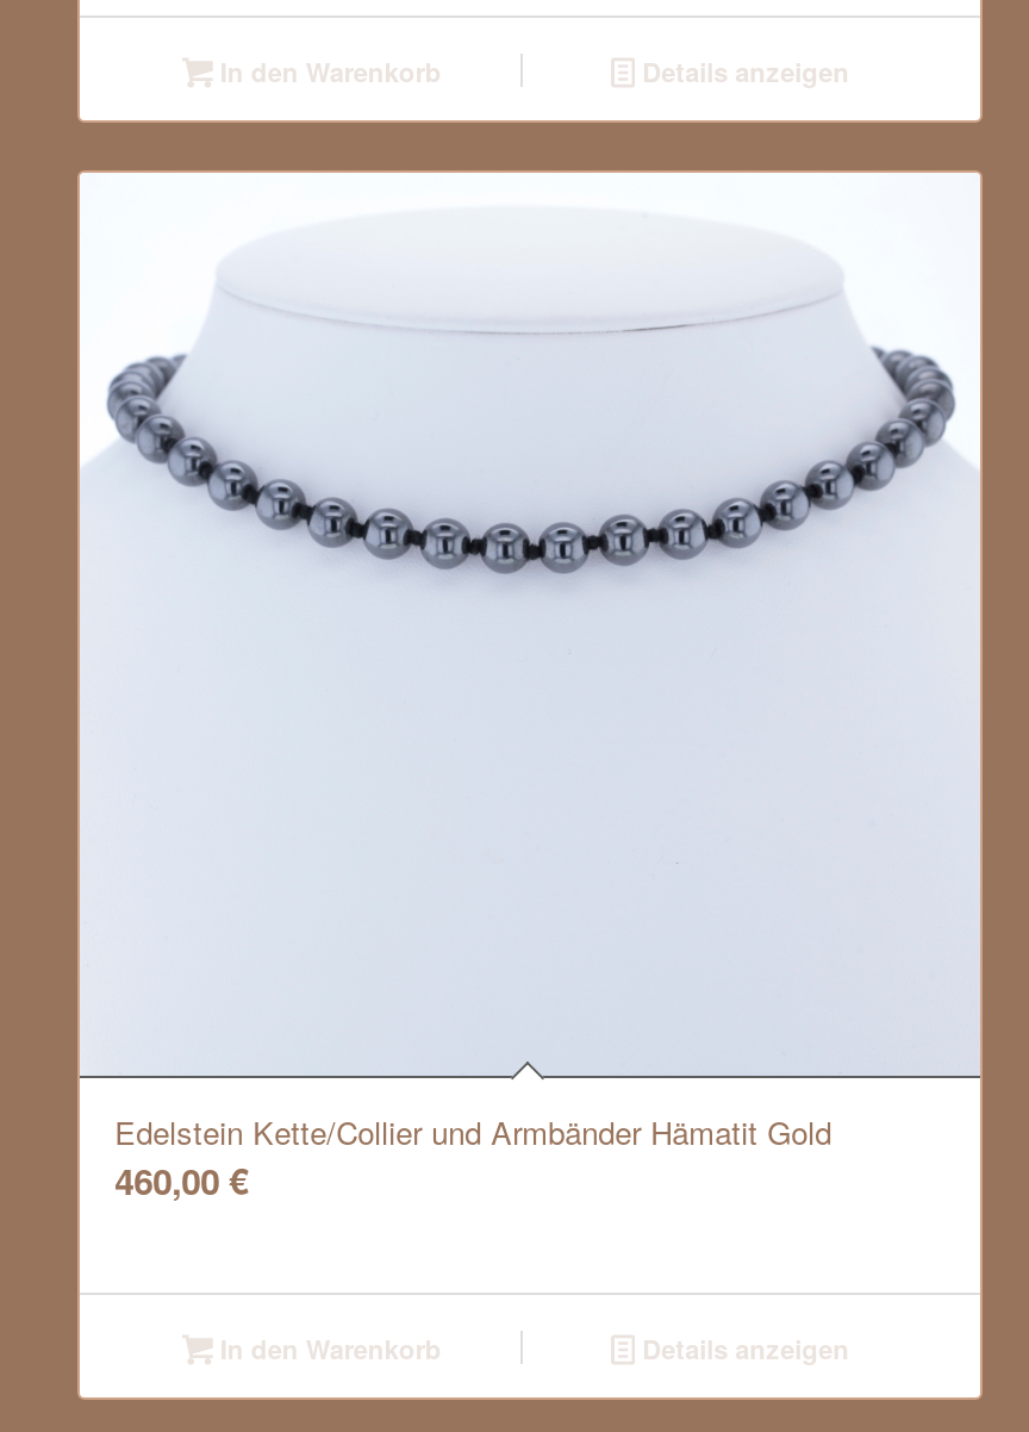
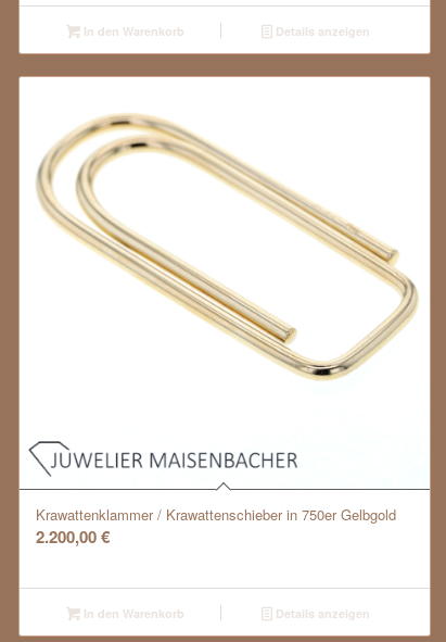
- [image]
- Edelstein Kette/Collier und Armbänder Hämatit Gold
- 460,00 €
+ [image]
+ Krawattenklammer / Krawattenschieber in 750er Gelbgold
+ 2.200,00 €
